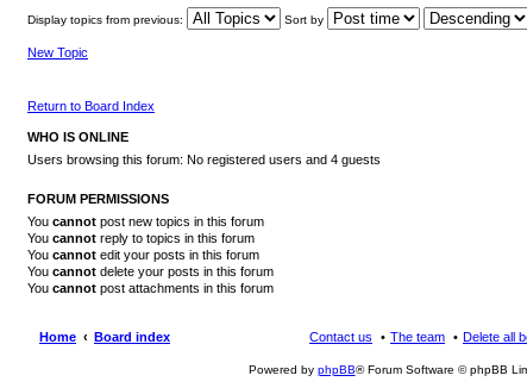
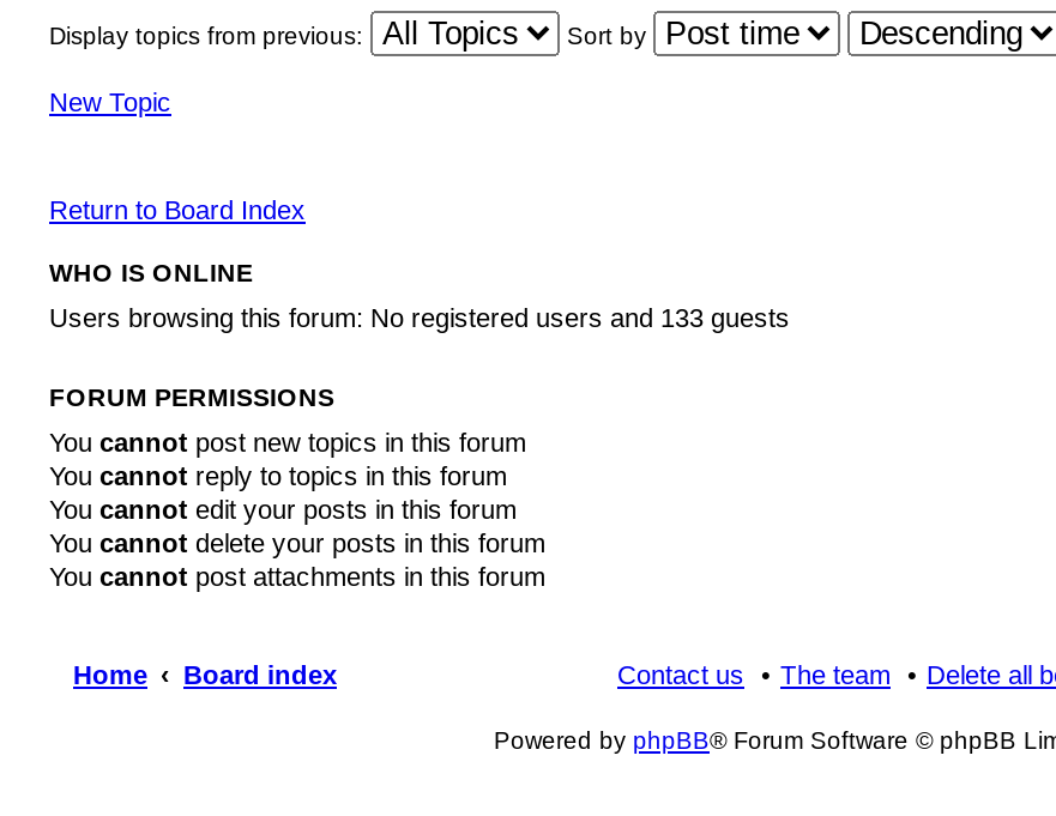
- Users browsing this forum: No registered users and 4 guests
+ Users browsing this forum: No registered users and 133 guests
